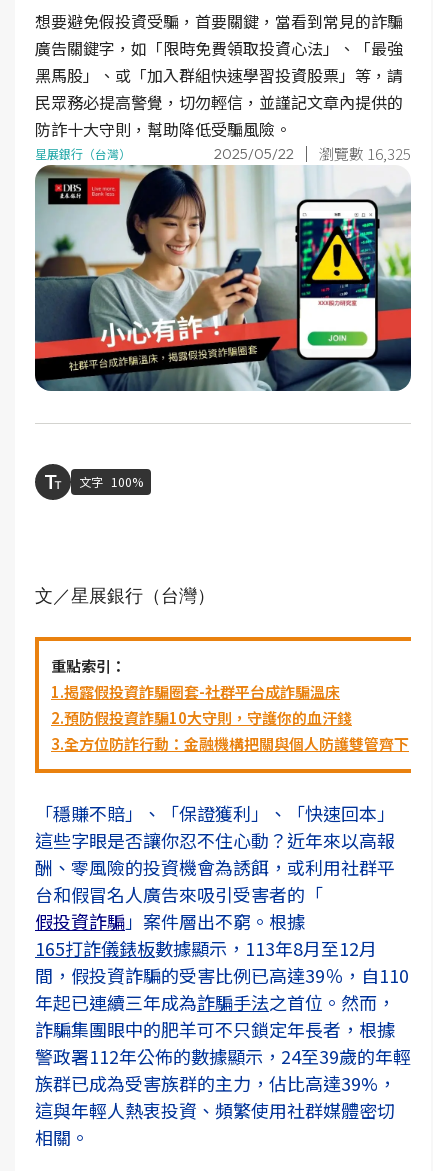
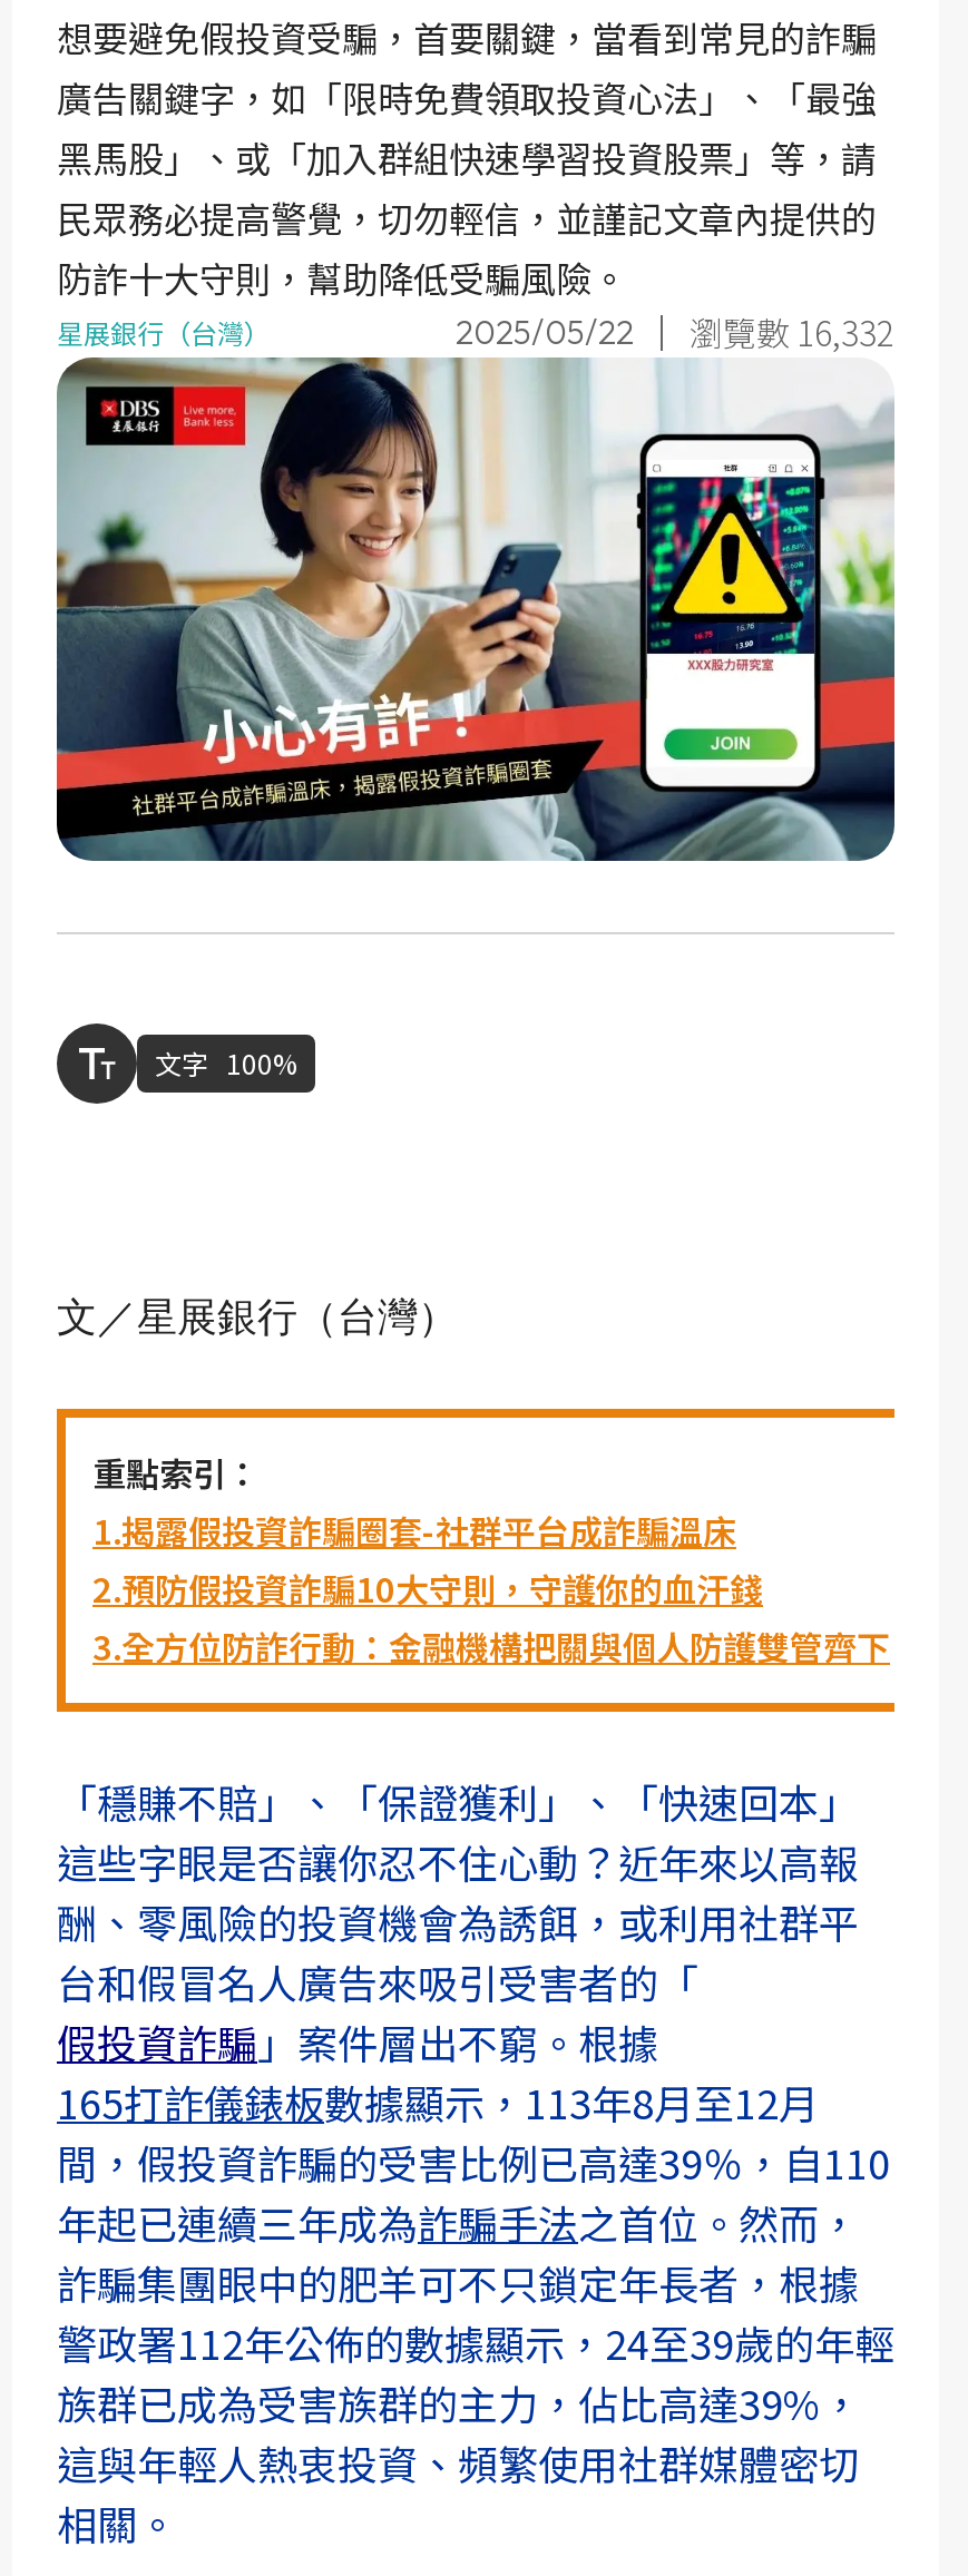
- 2025/05/22 瀏覽數 16,325
+ 2025/05/22 瀏覽數 16,332
